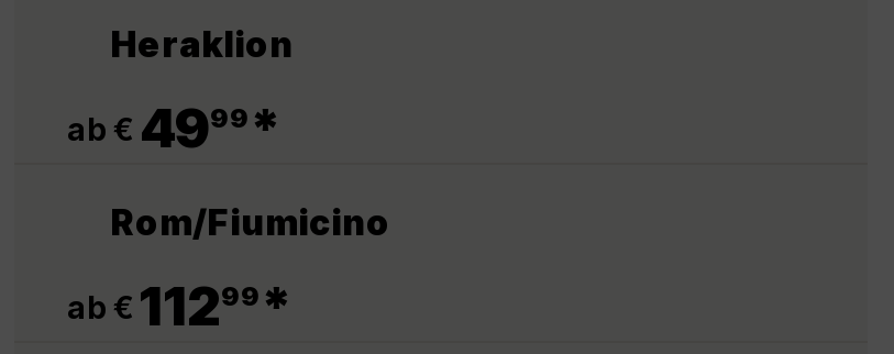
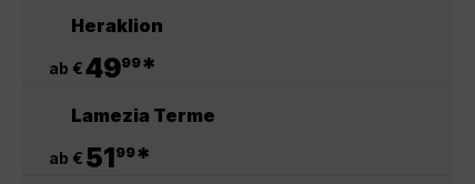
- Rom/Fiumicino
+ Lamezia Terme

- ab € 112 99*
+ ab € 51 99*
